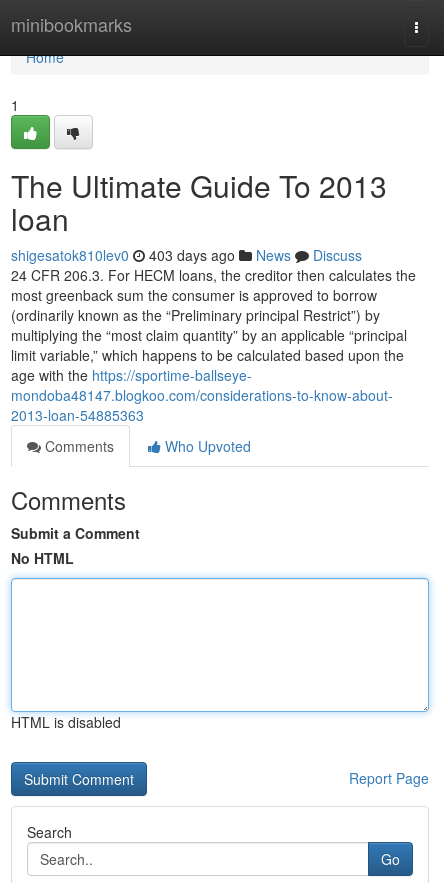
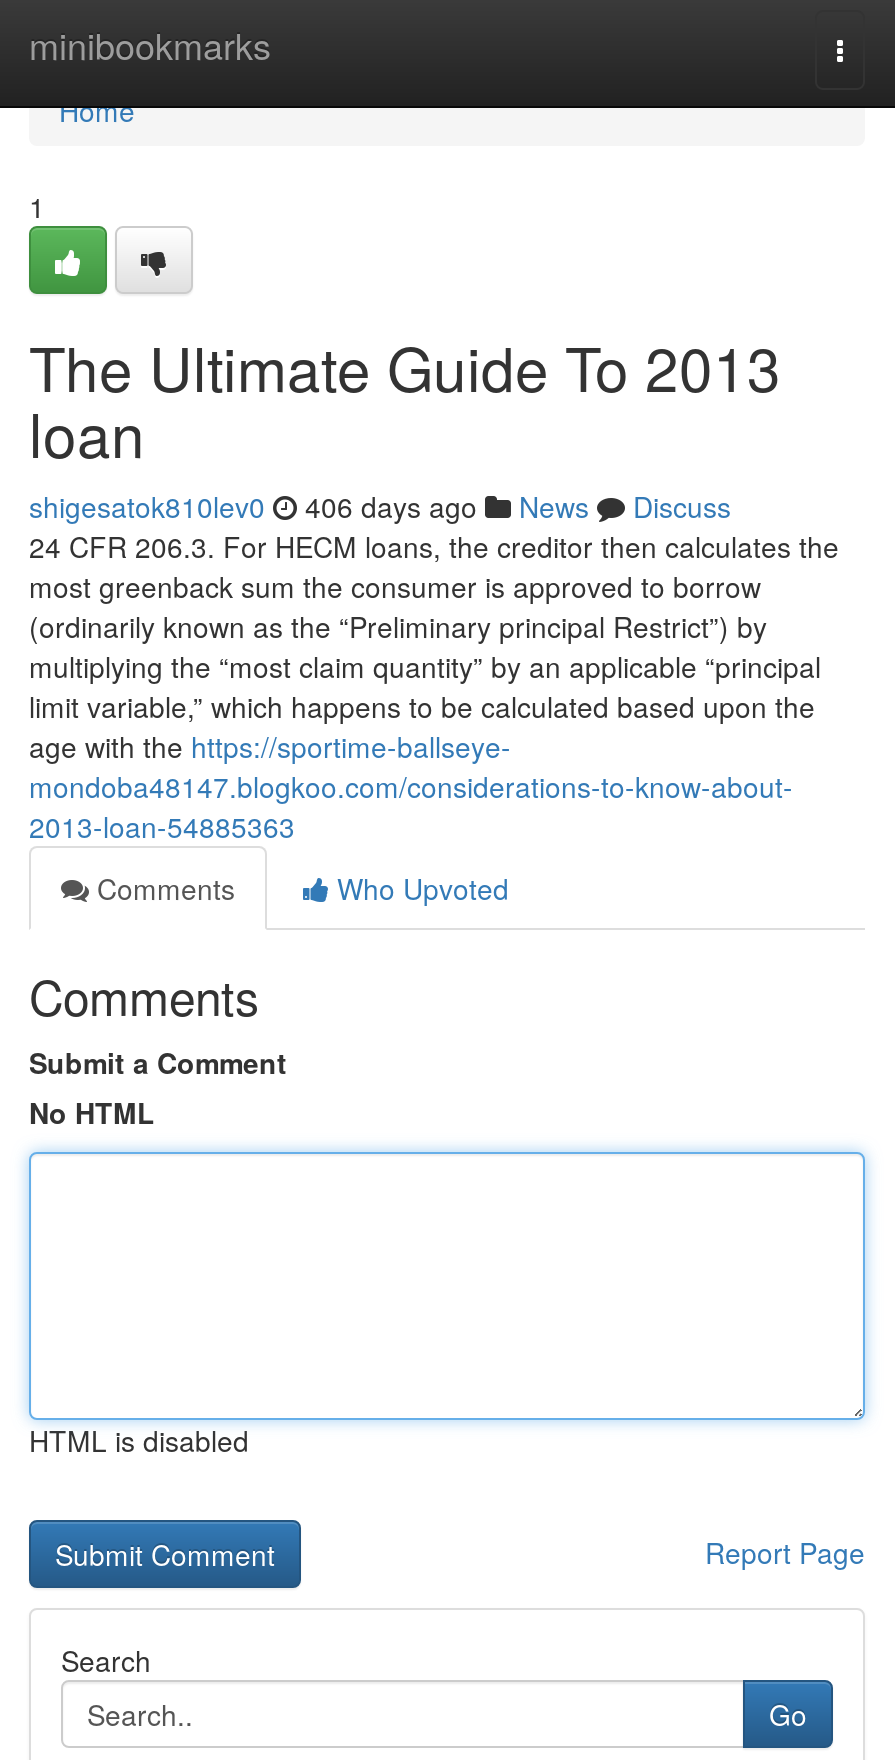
- shigesatok810lev0 403 days ago News Discuss
+ shigesatok810lev0 406 days ago News Discuss
